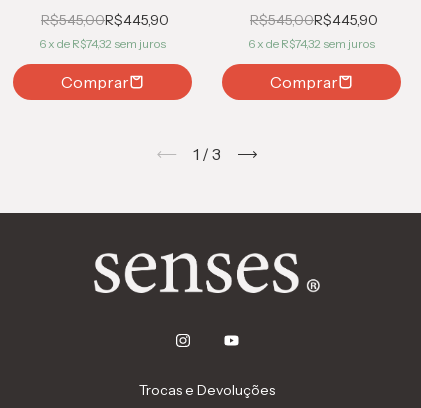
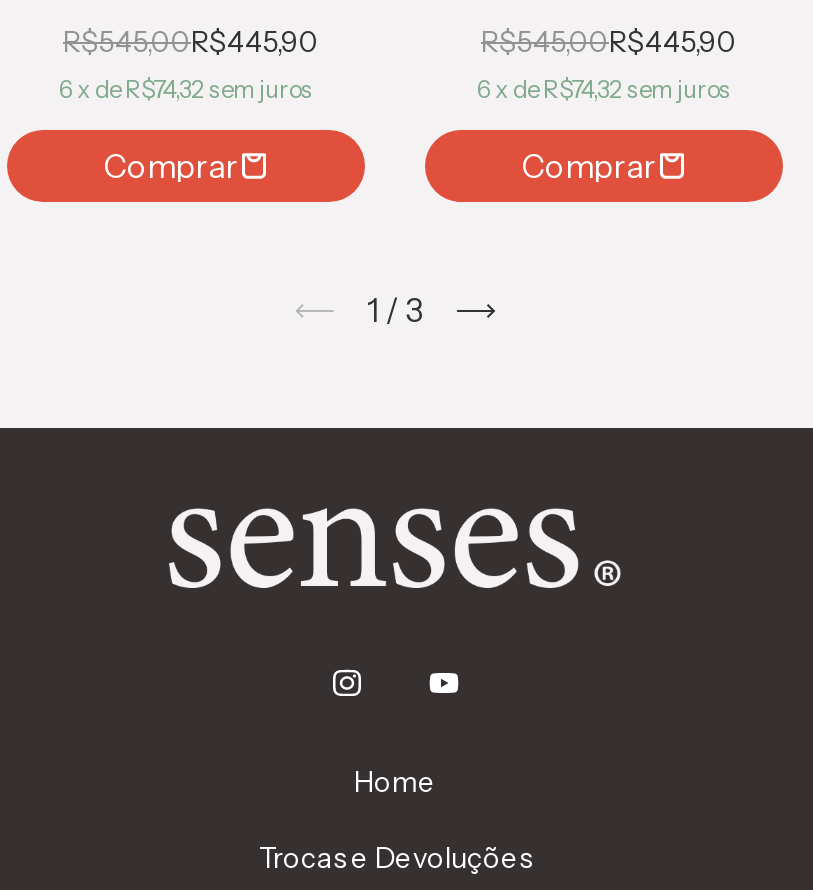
+ Home
